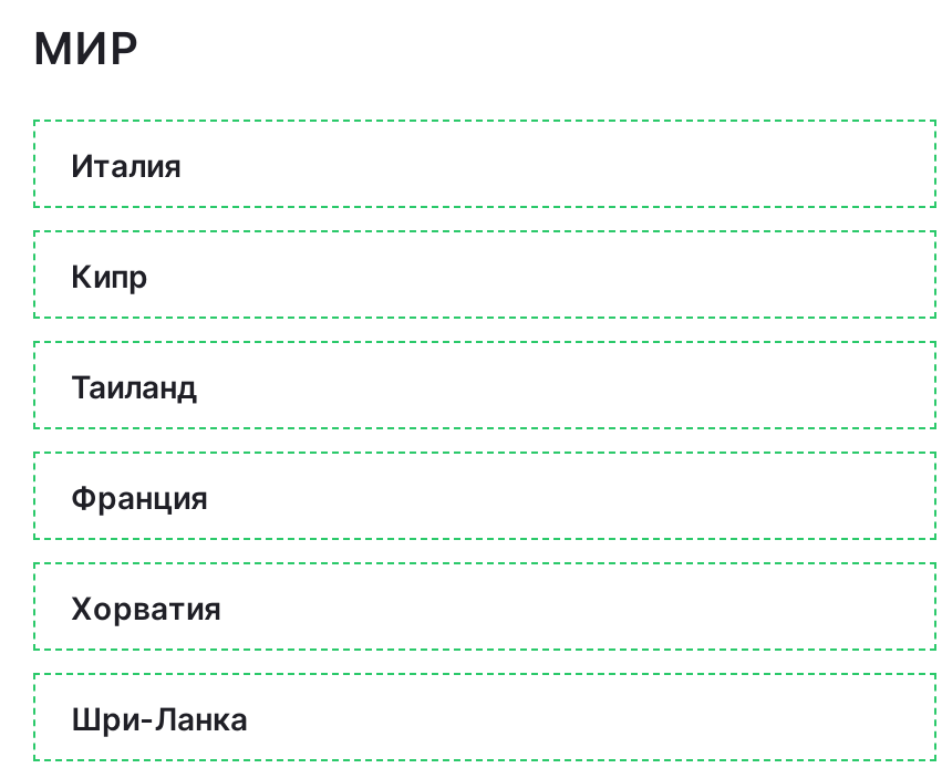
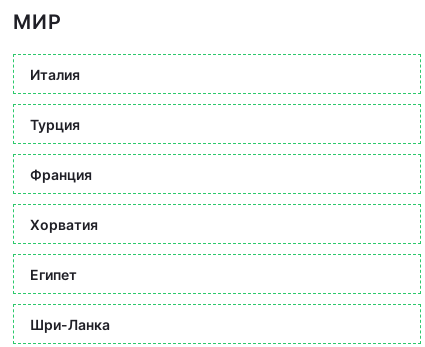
- Кипр
- Таиланд
+ Турция

moved up: Франция | Хорватия

+ Египет
